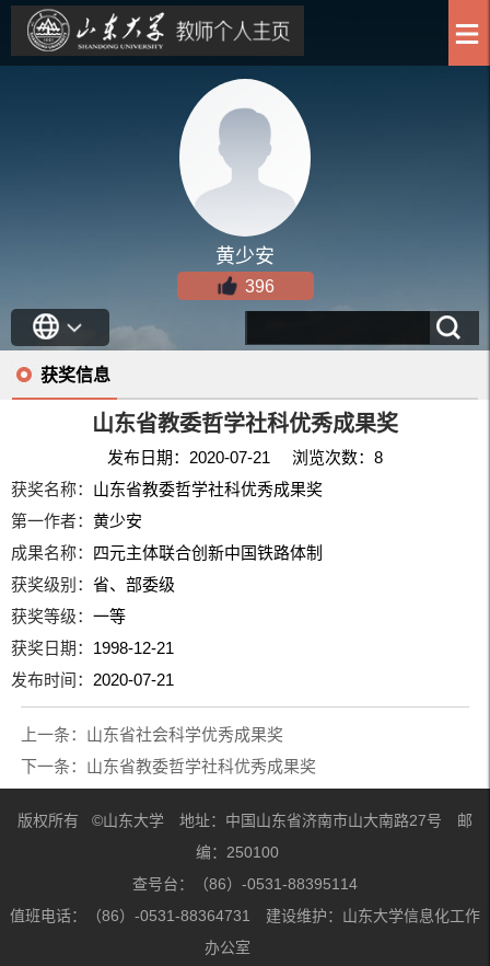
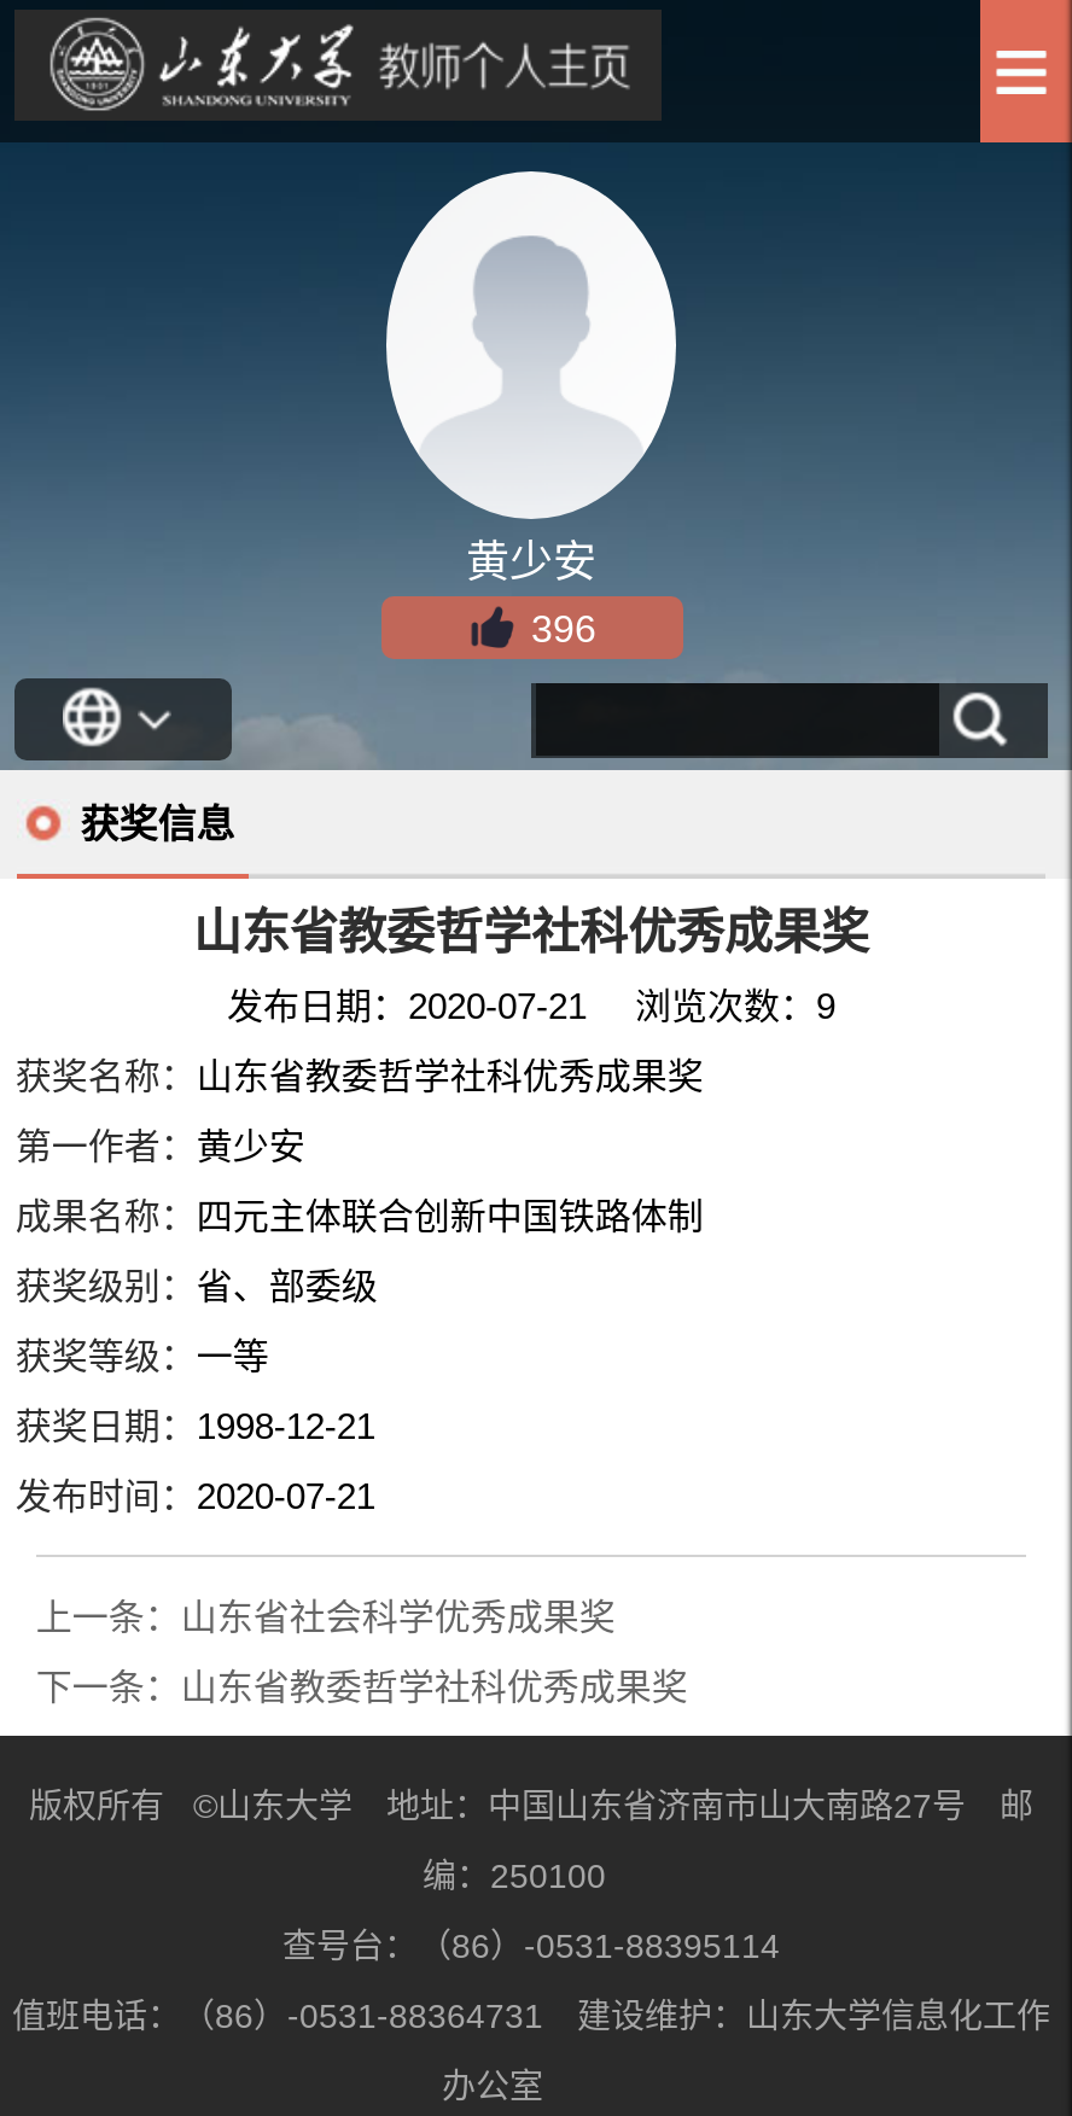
- 发布日期：2020-07-21 浏览次数：8
+ 发布日期：2020-07-21 浏览次数：9
